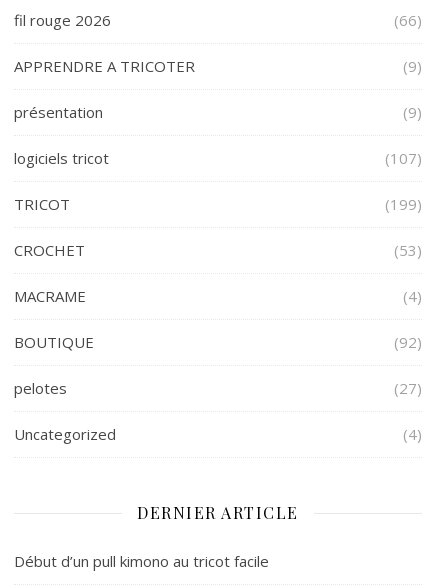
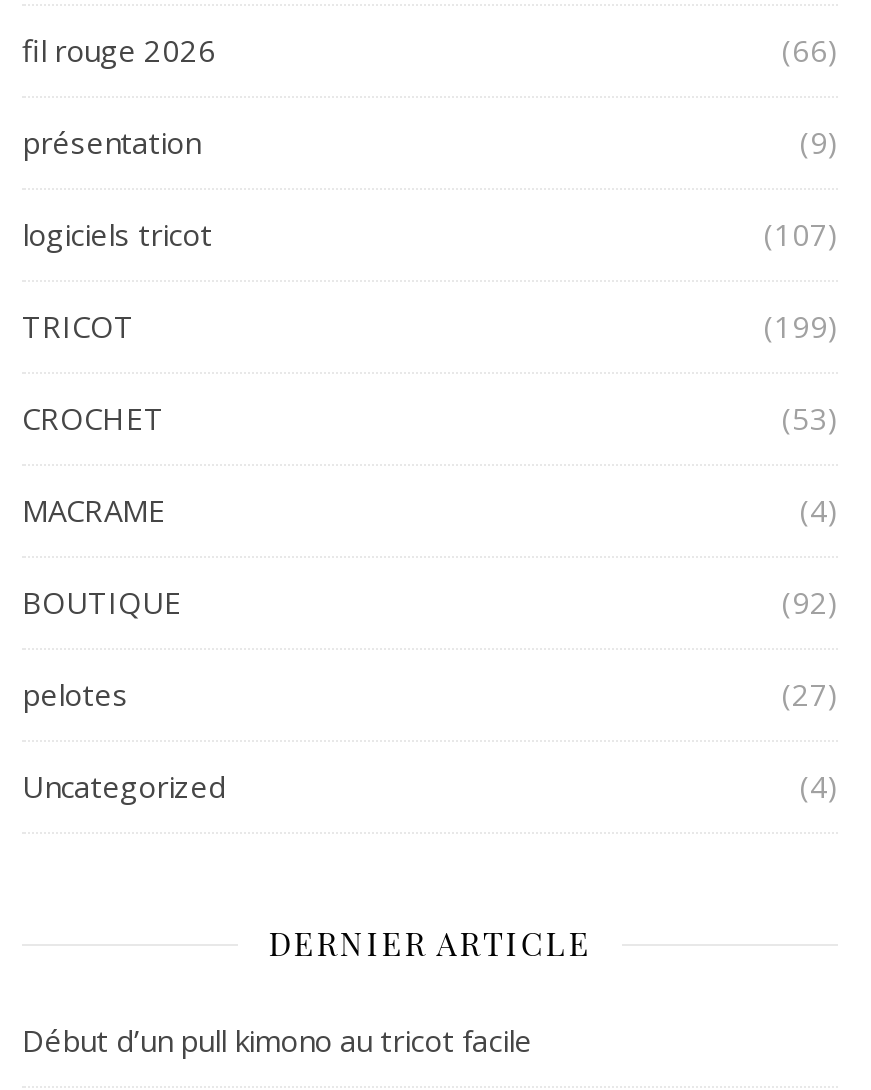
- APPRENDRE A TRICOTER
- (9)
